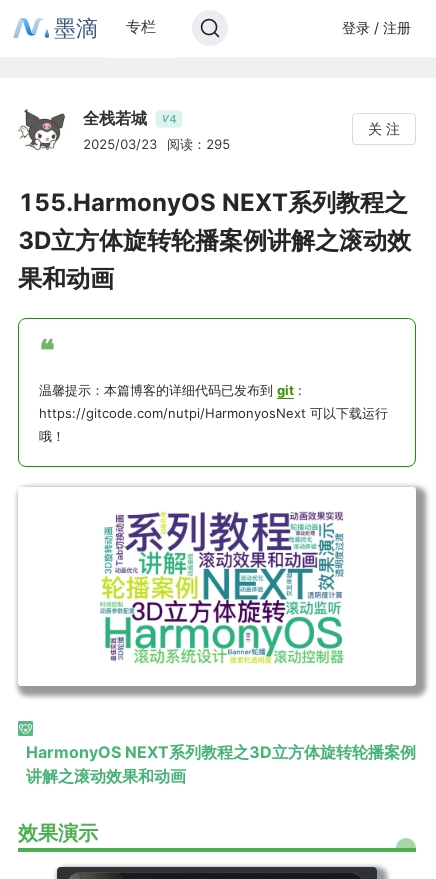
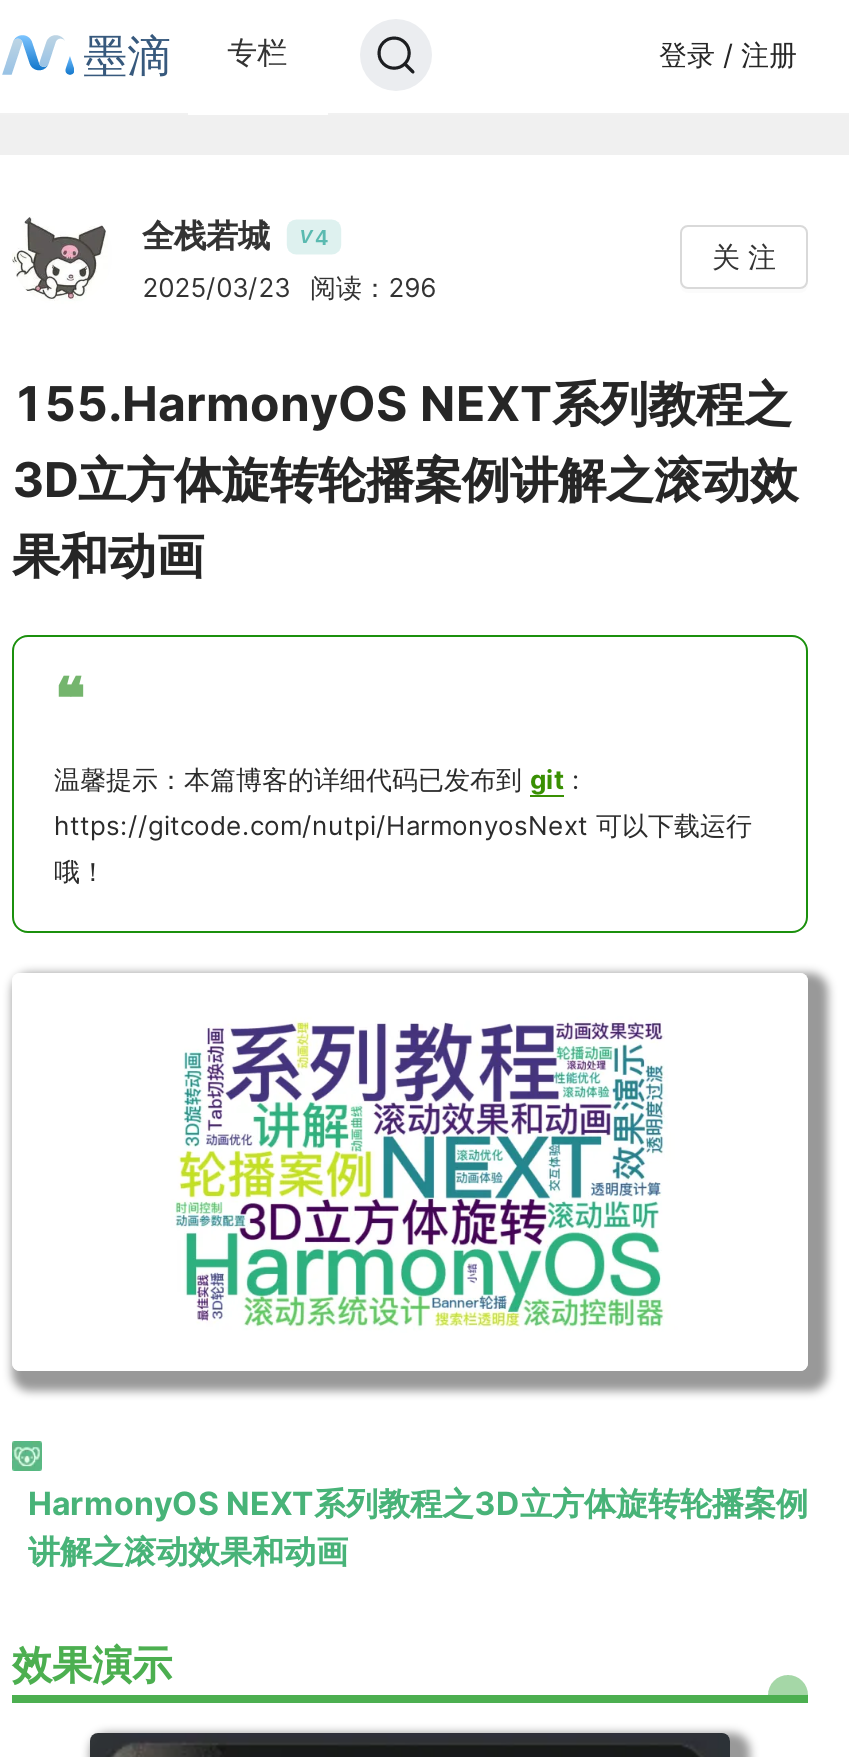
- 2025/03/23 阅读：295
+ 2025/03/23 阅读：296
